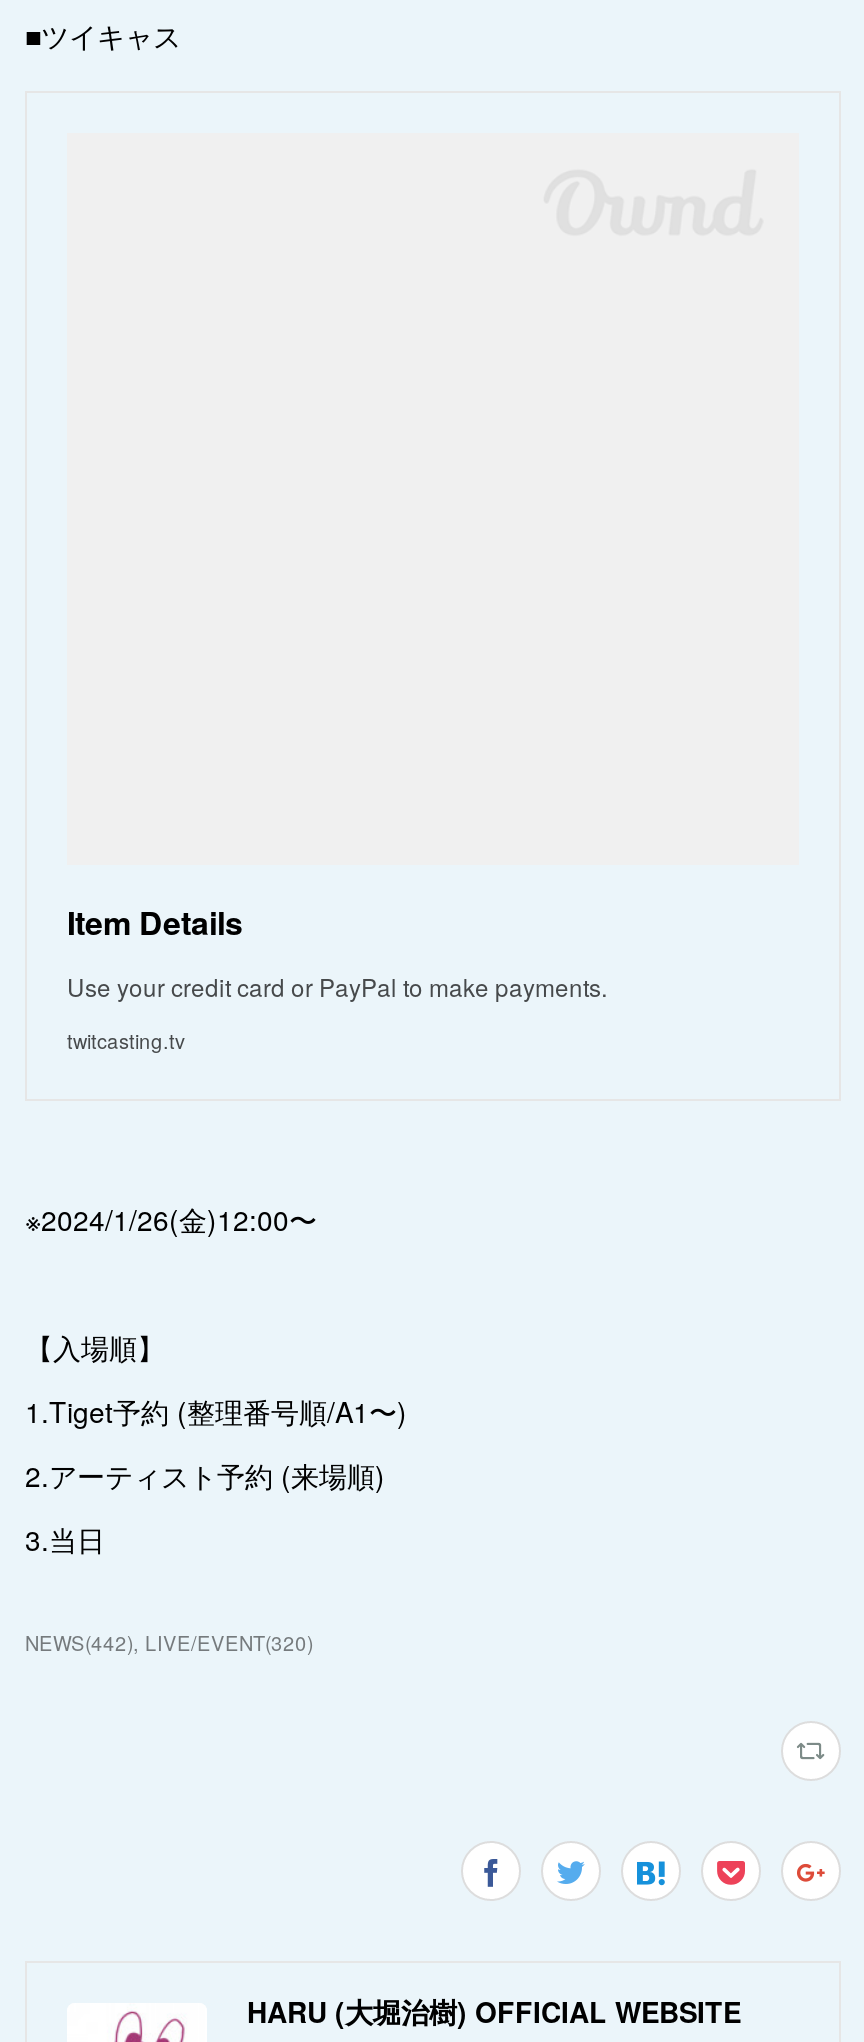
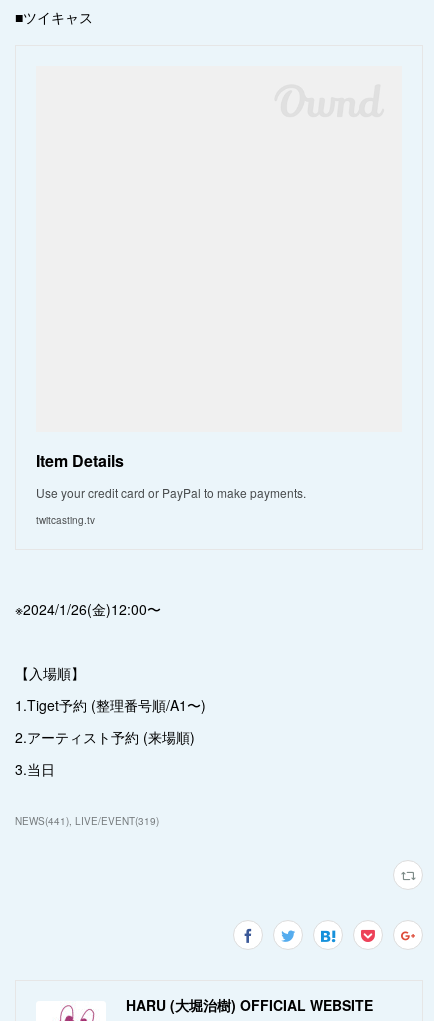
- NEWS(442) LIVE/EVENT(320)
+ NEWS(441) LIVE/EVENT(319)
